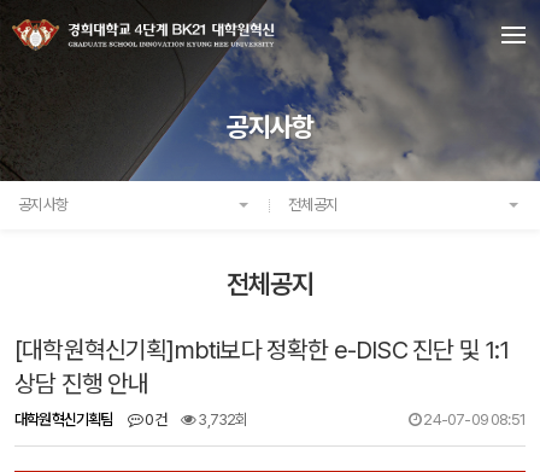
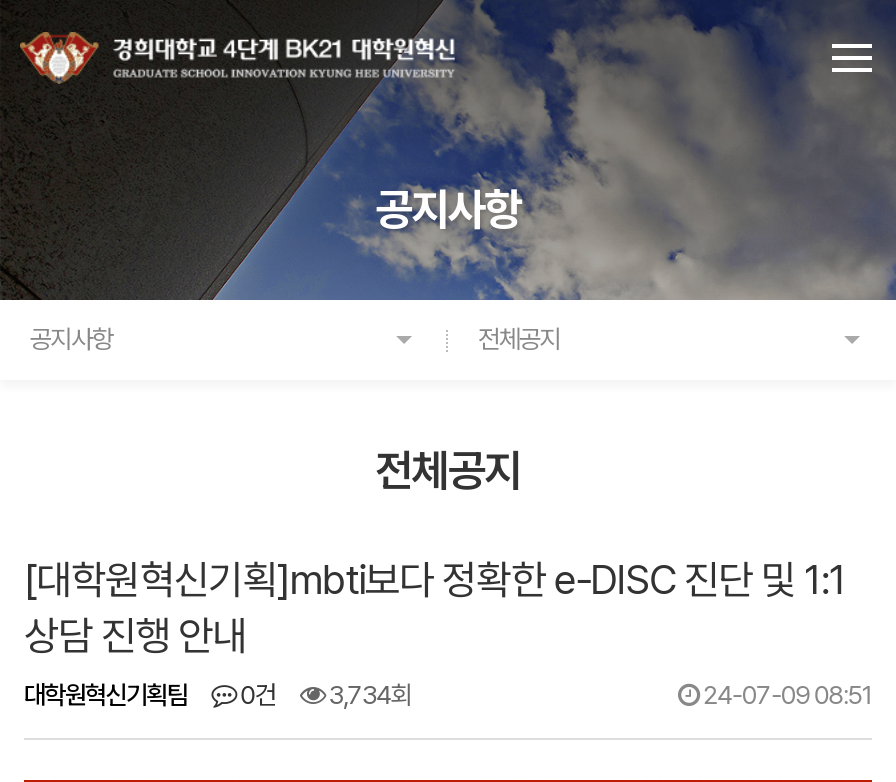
- 대학원혁신기획팀 0건 3,732회
+ 대학원혁신기획팀 0건 3,734회
